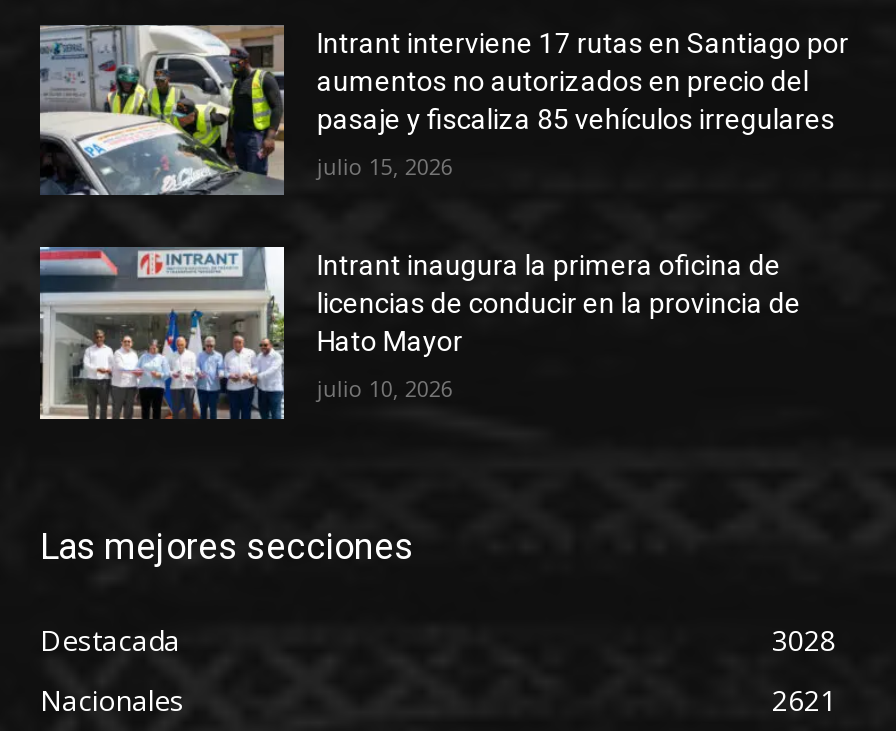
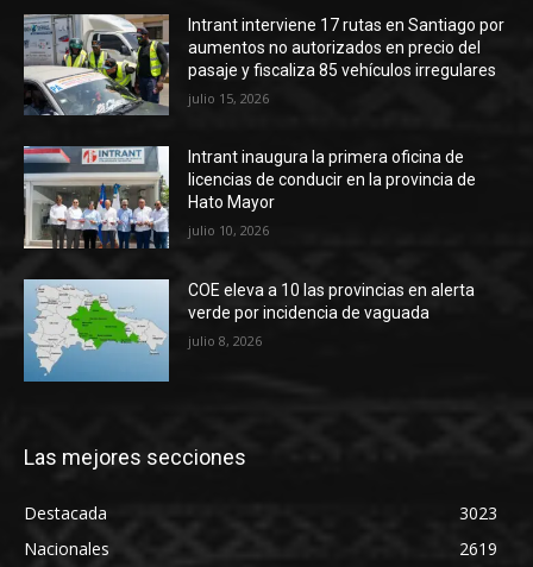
+ [image]
+ COE eleva a 10 las provincias en alerta
+ verde por incidencia de vaguada
+ julio 8, 2026

- 3028
+ 3023

- 2621
+ 2619
